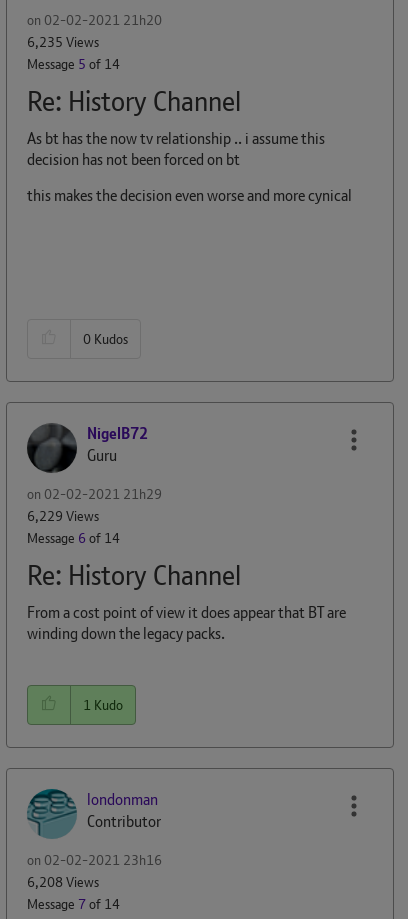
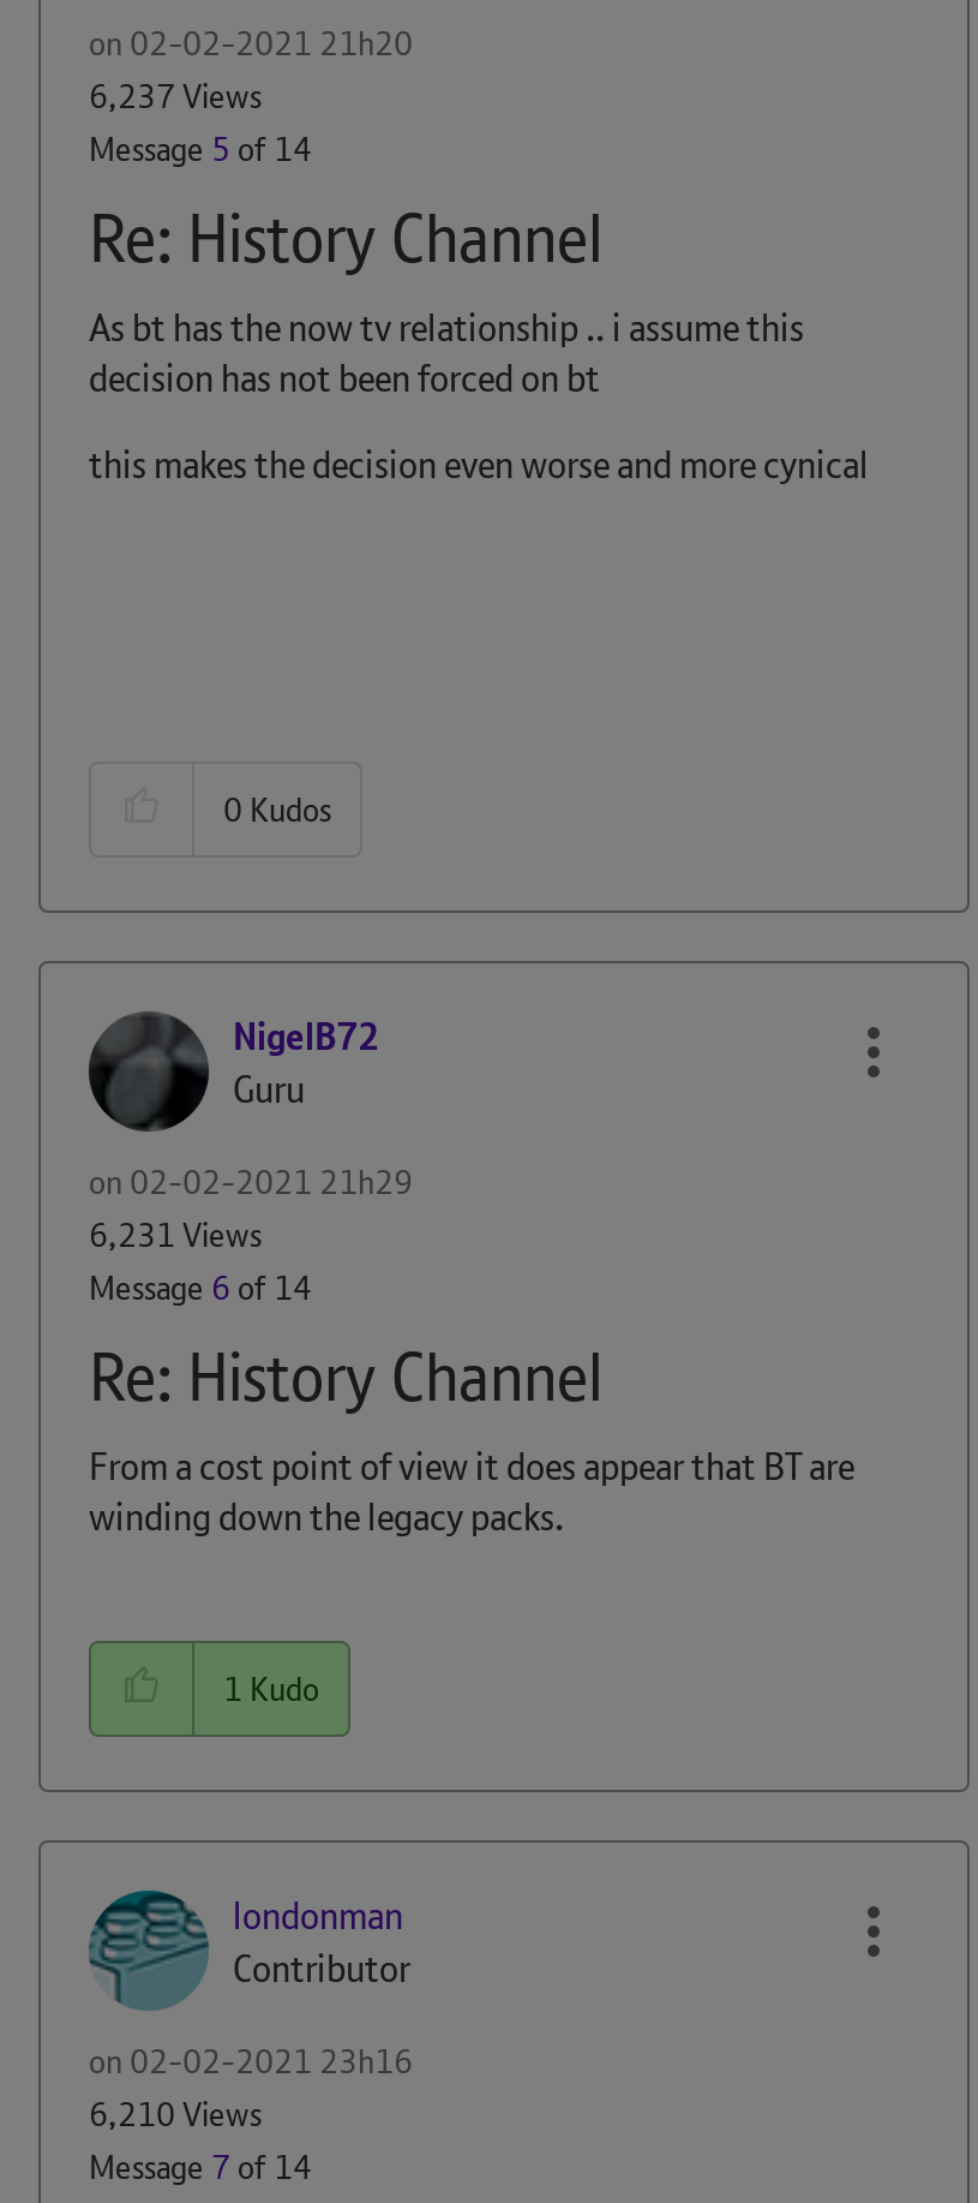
- 6,235 Views
+ 6,237 Views

- 6,229 Views
+ 6,231 Views

- 6,208 Views
+ 6,210 Views
